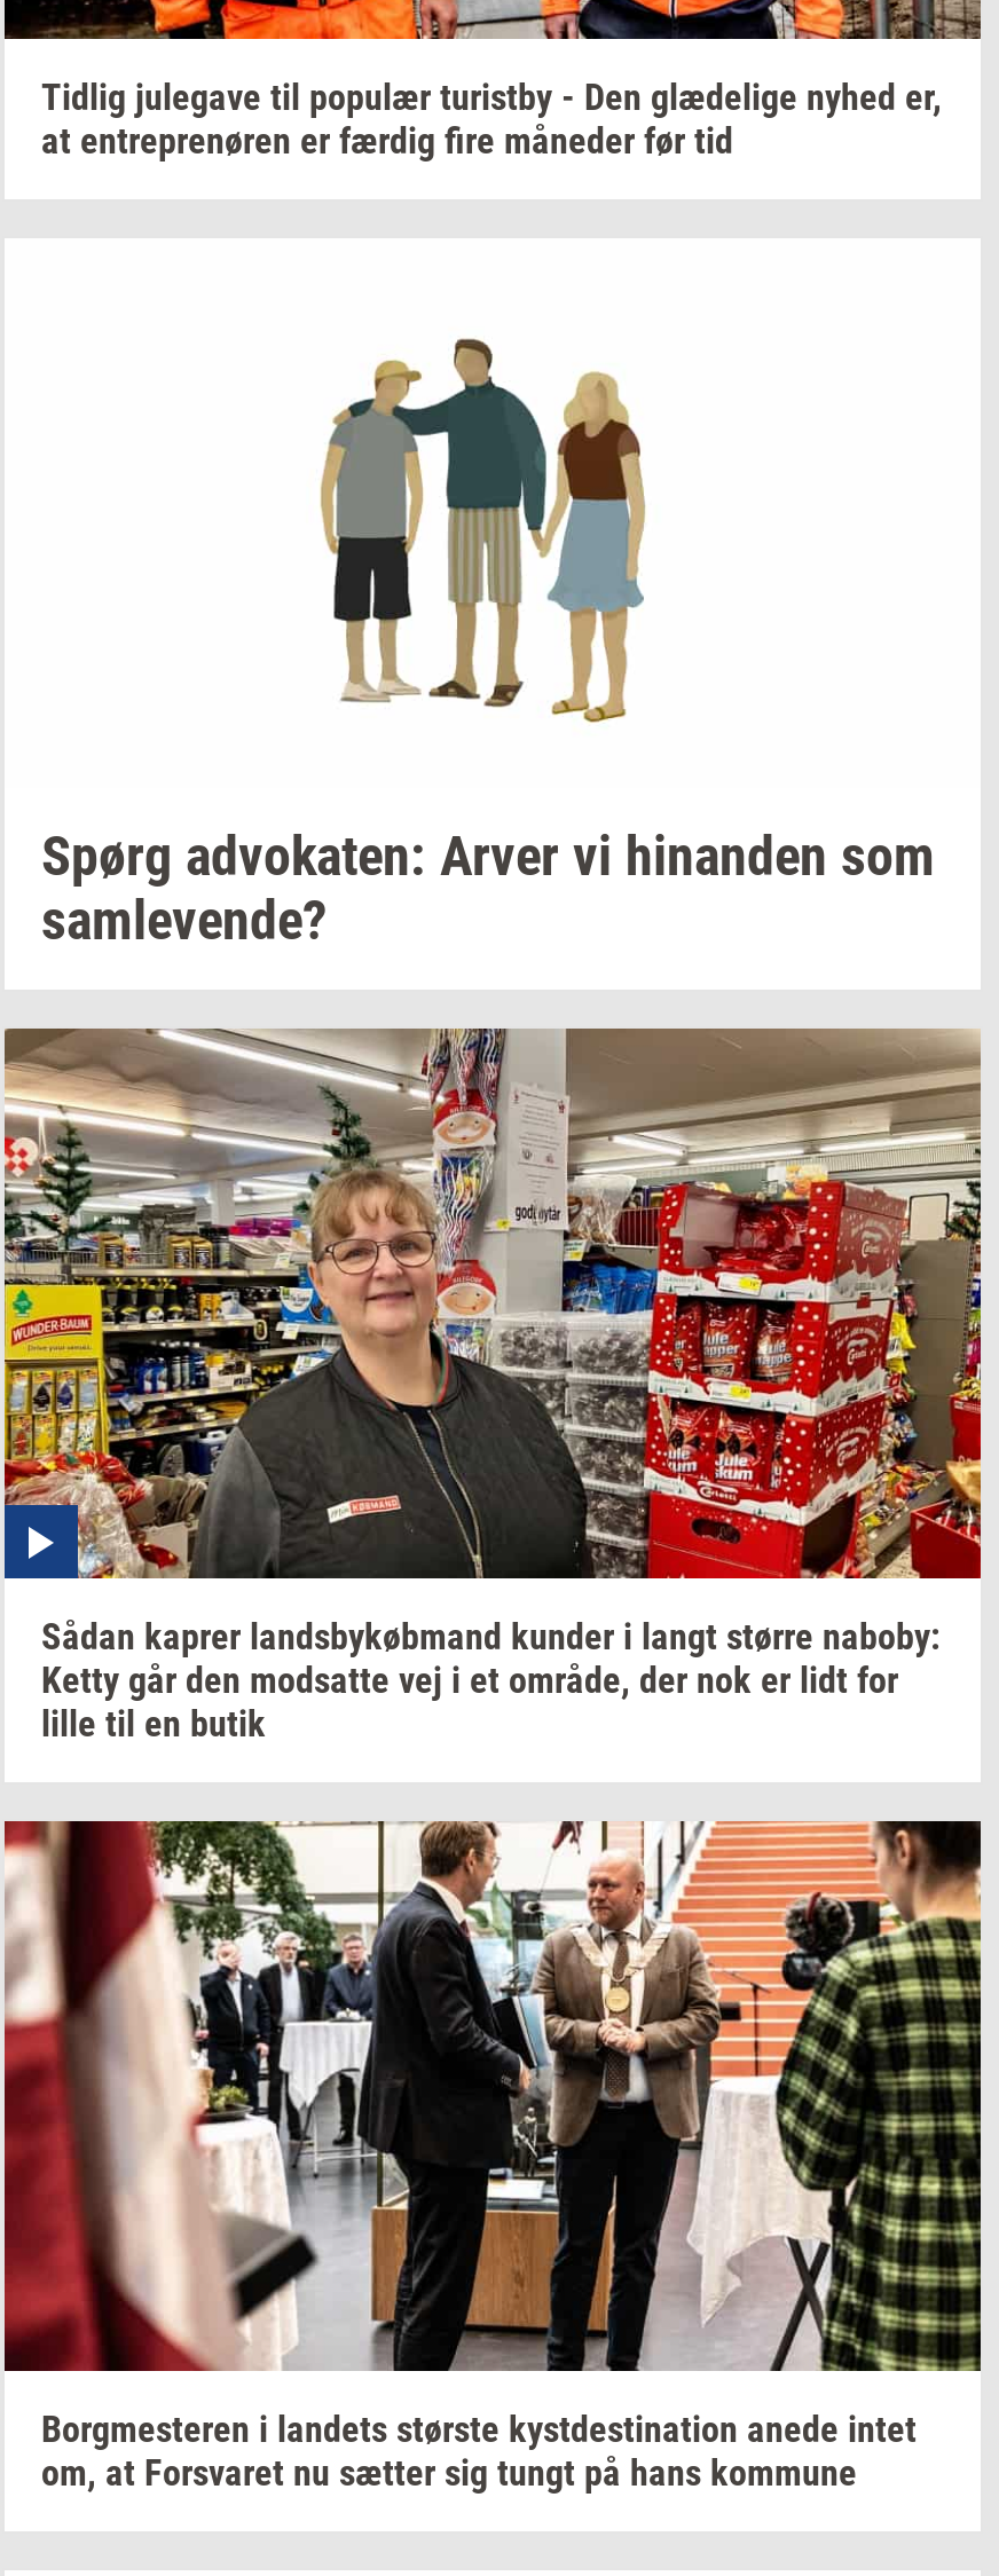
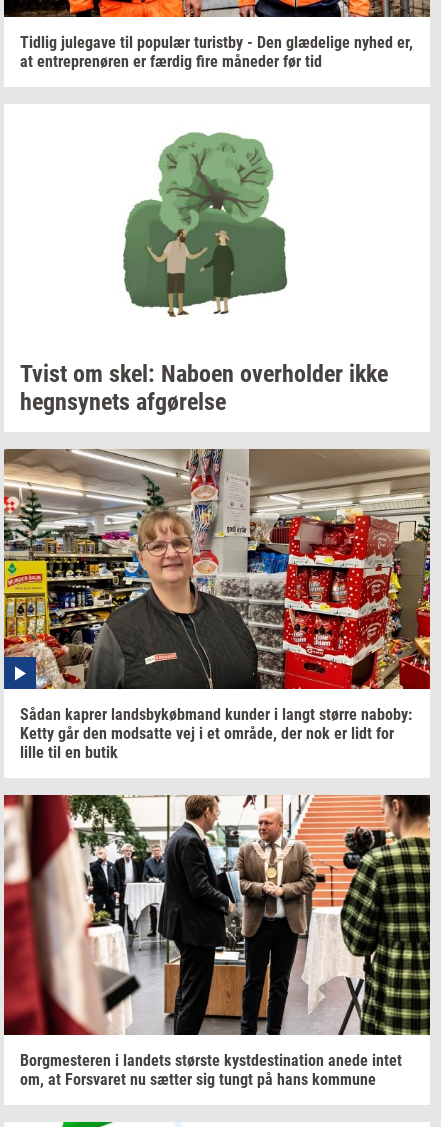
- [image]
+ [image]

- Spørg advokaten: Arver vi hinanden som
- samlevende?
+ Tvist om skel: Naboen overholder ikke
+ hegnsynets afgørelse
